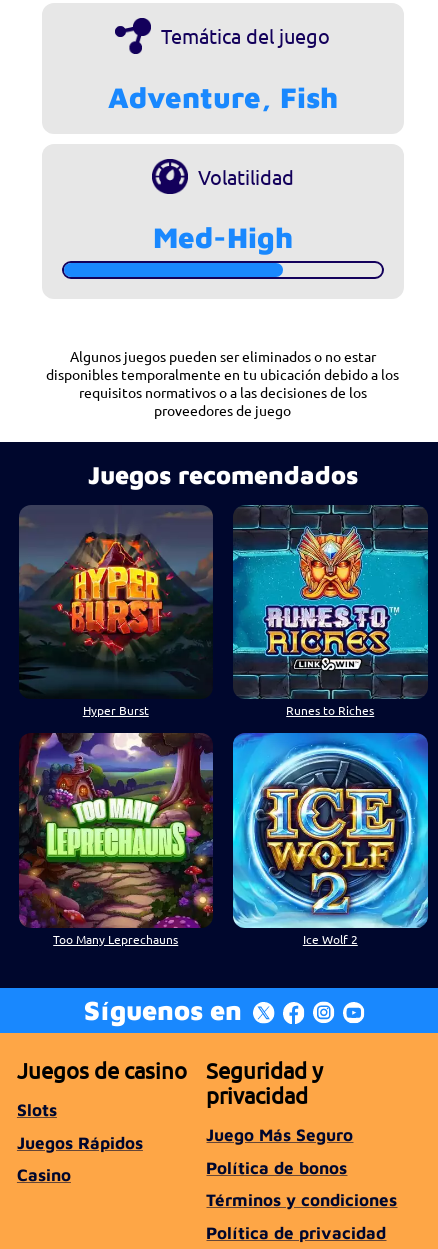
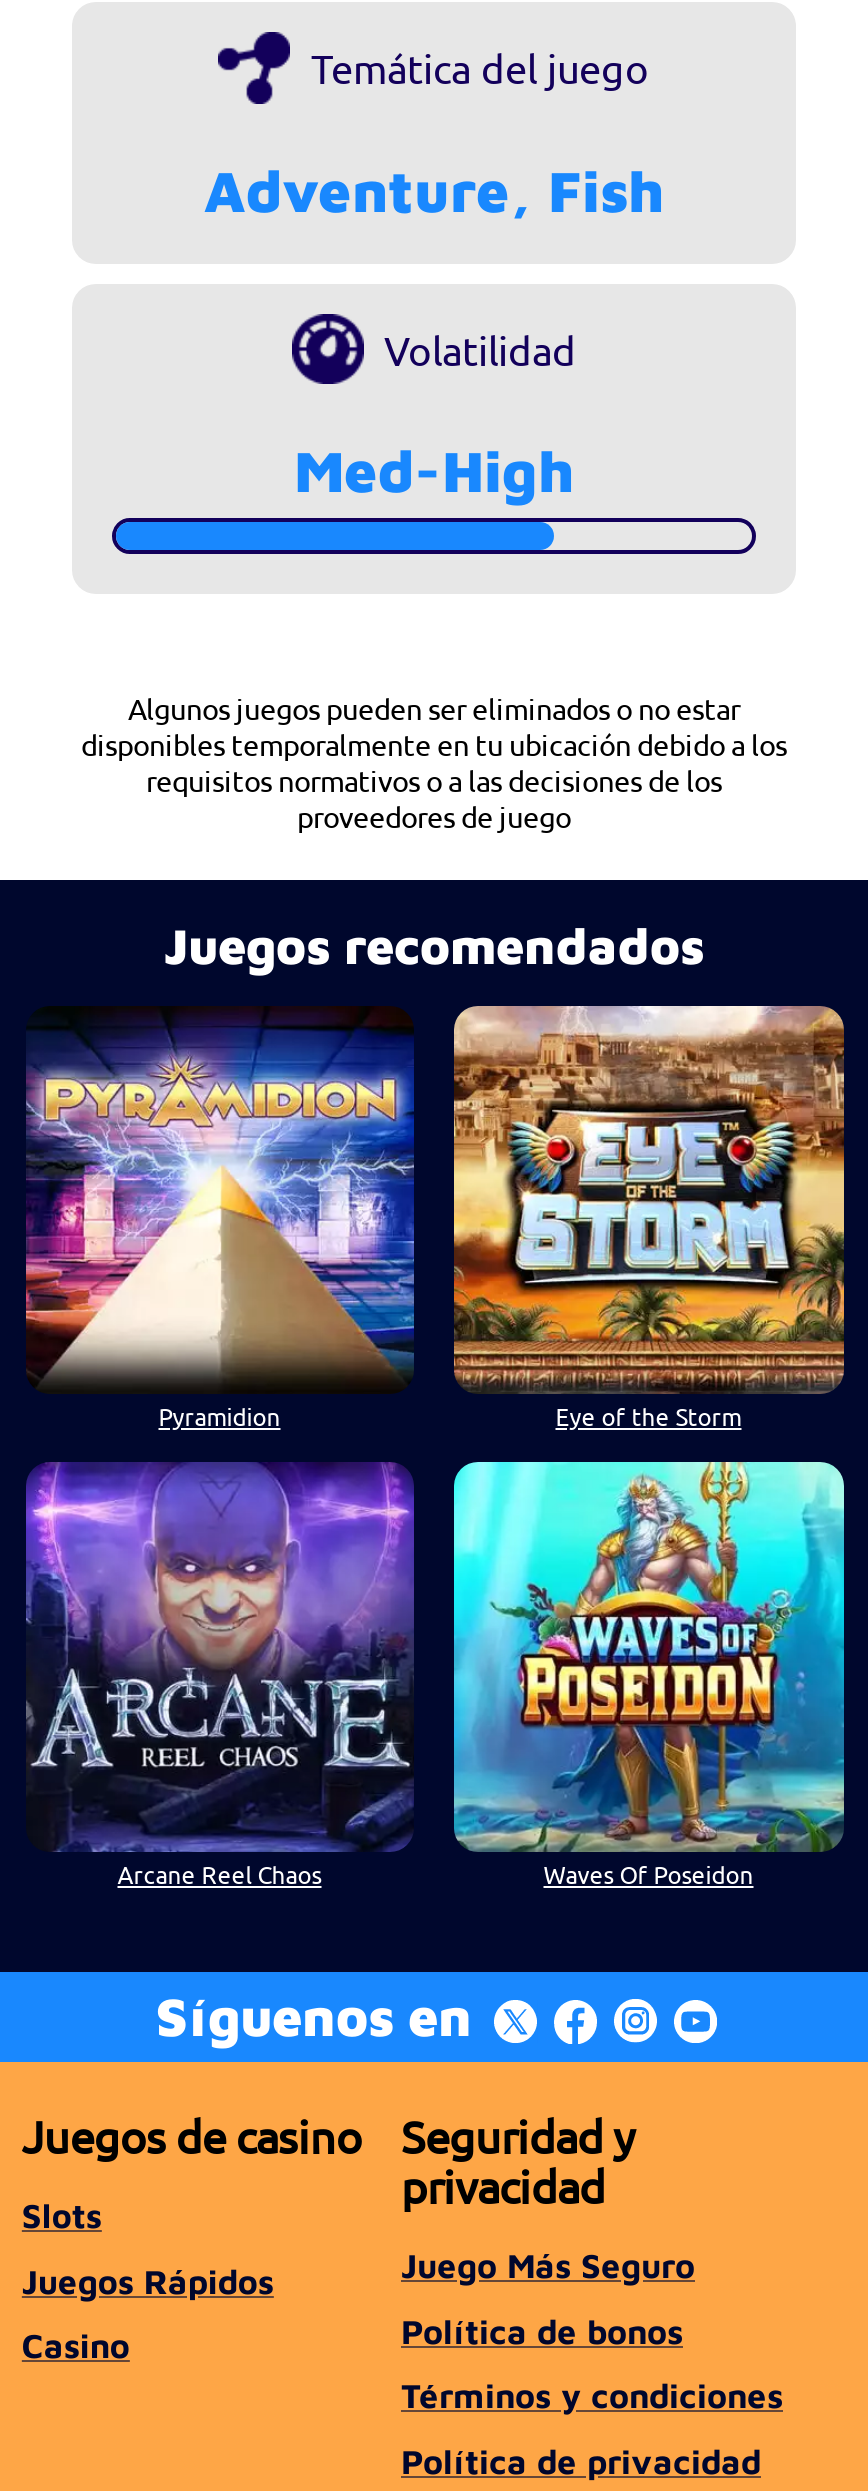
- [image]
- Hyper Burst
- Runes to Riches
+ [image]
+ Pyramidion
+ Eye of the Storm

- [image]
+ [image]

- [image]
- Too Many Leprechauns
- Ice Wolf 2
+ [image]
+ Arcane Reel Chaos
+ Waves Of Poseidon

- [image]
+ [image]
